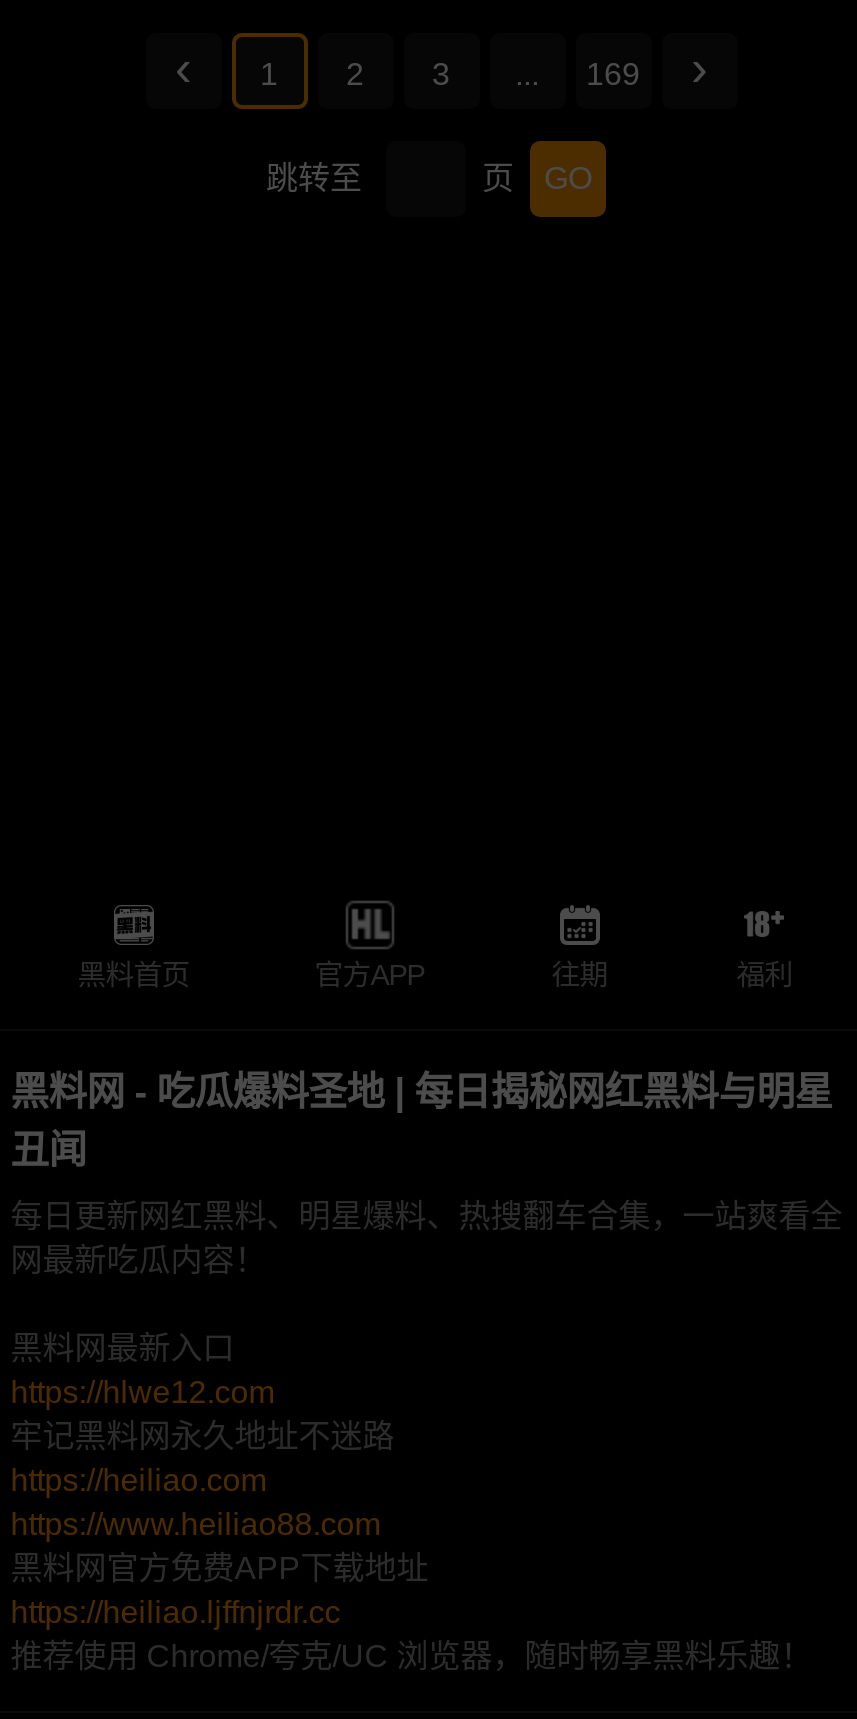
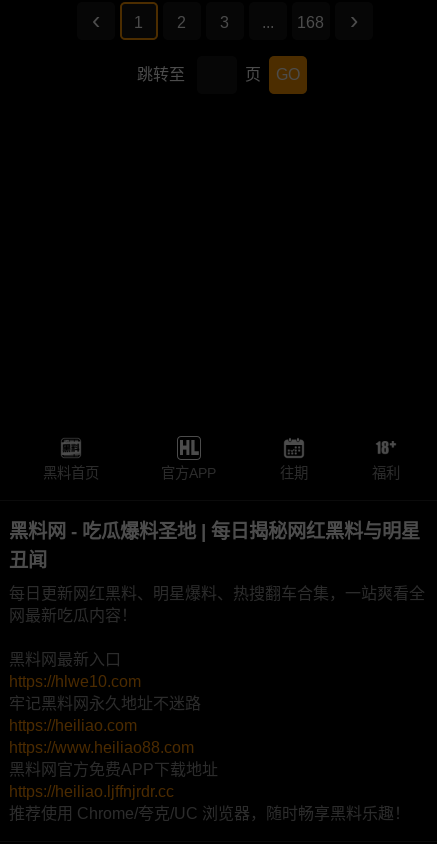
- 169
+ 168

- https://hlwe12.com
+ https://hlwe10.com
